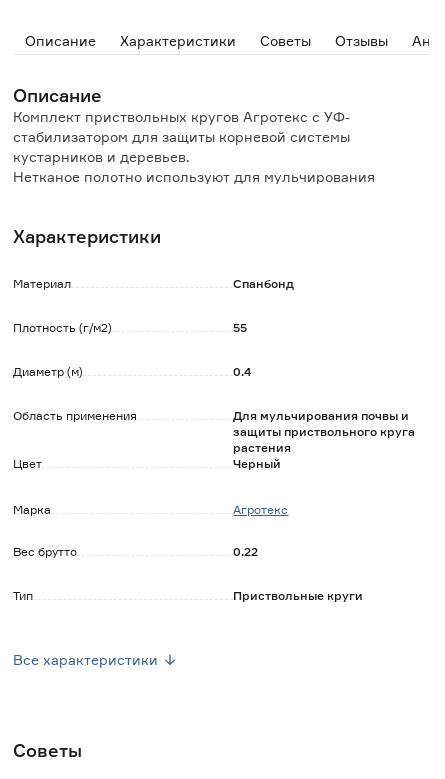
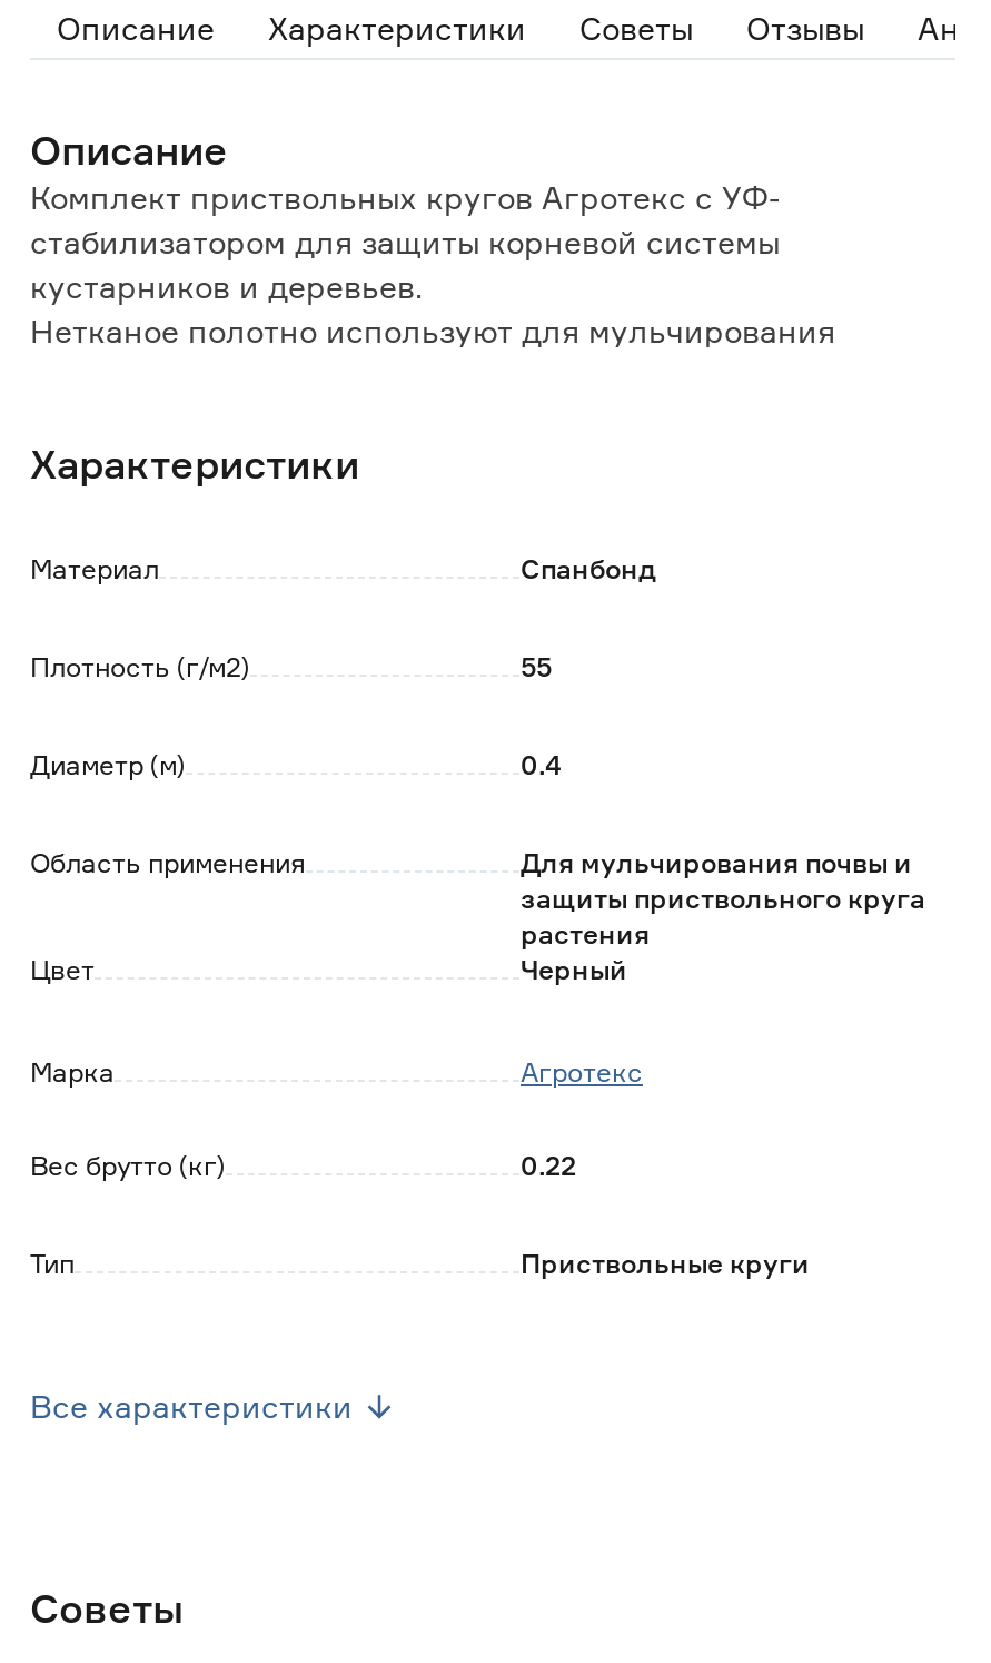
- Вес брутто
+ Вес брутто (кг)
